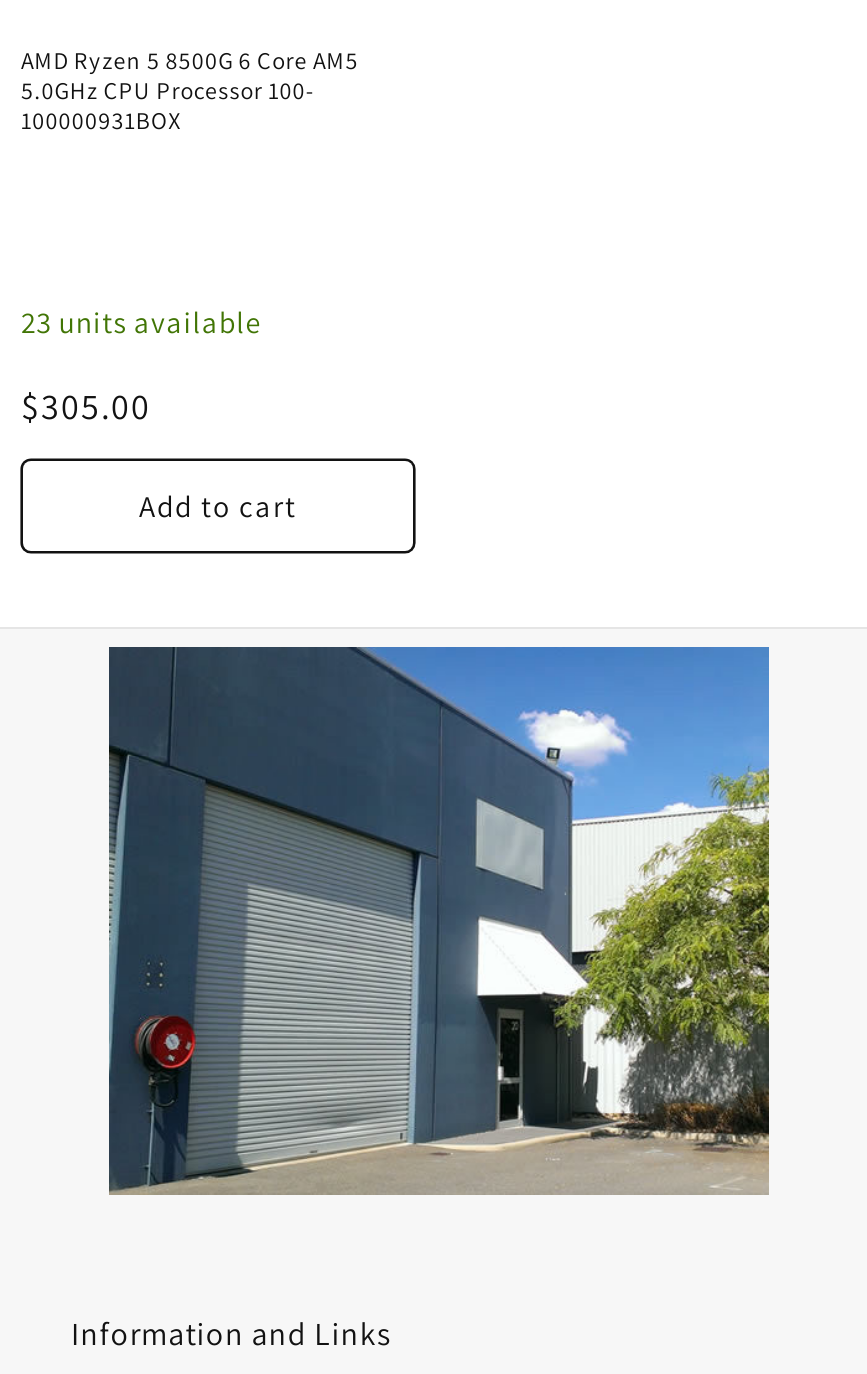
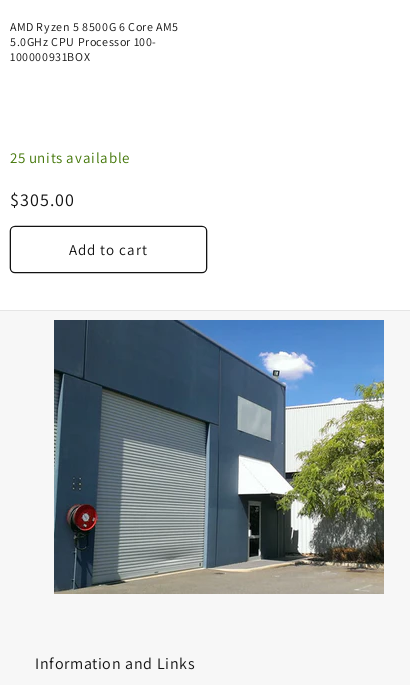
- 23 units available
+ 25 units available
